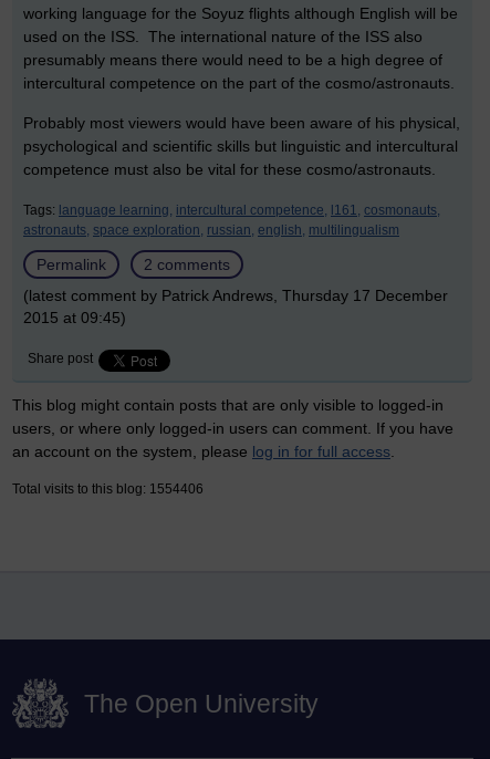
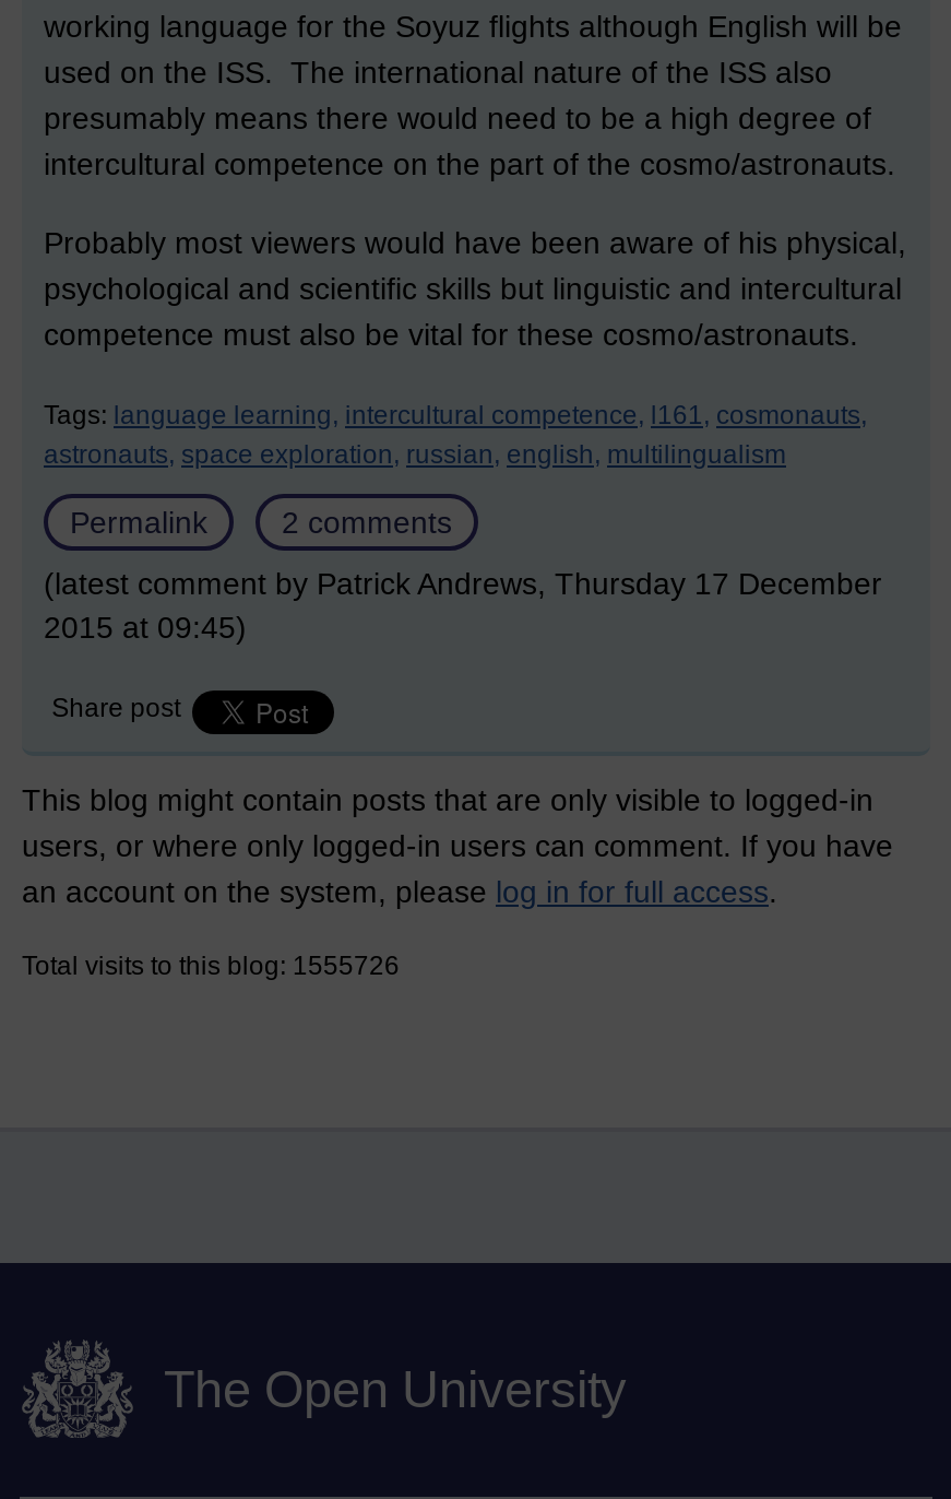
- Total visits to this blog: 1554406
+ Total visits to this blog: 1555726
